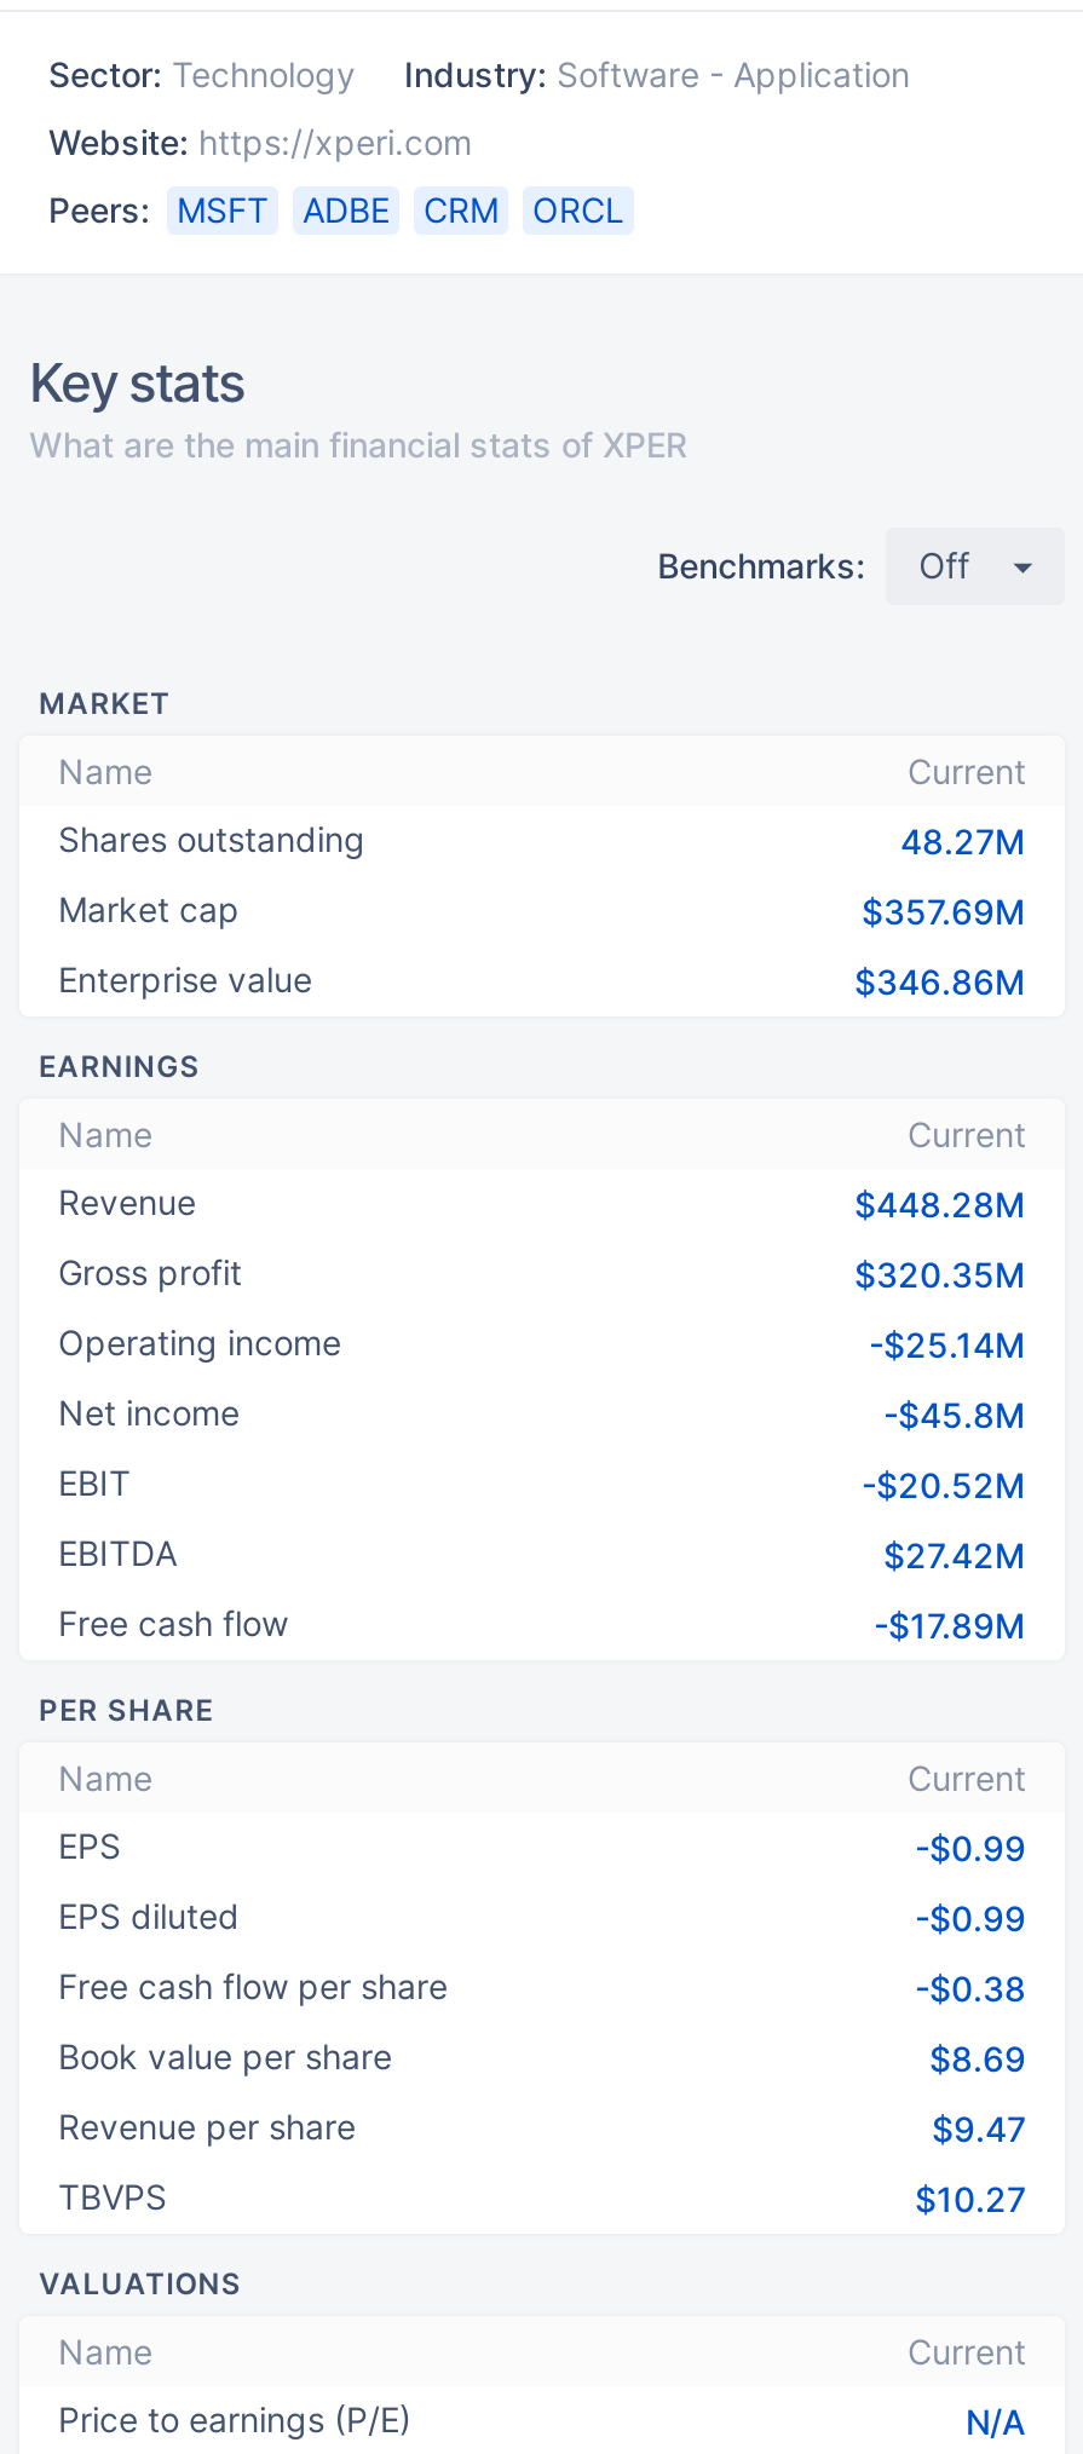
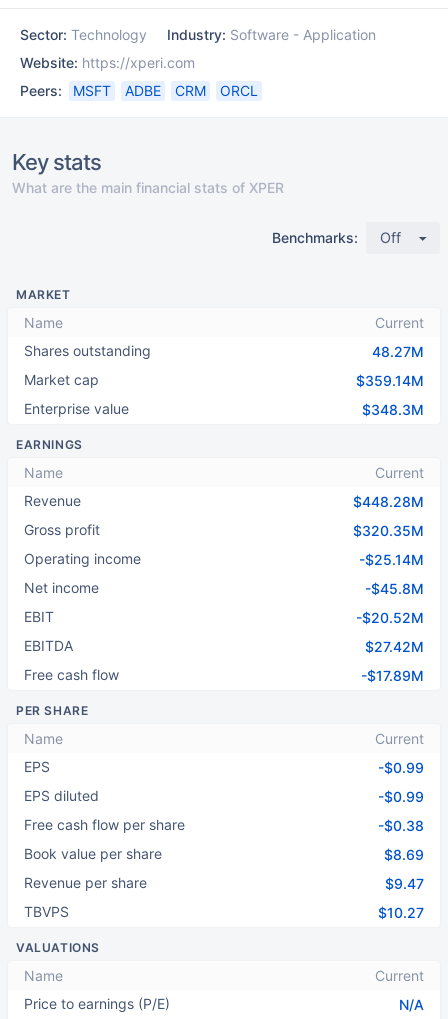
- $357.69M
+ $359.14M

- $346.86M
+ $348.3M
